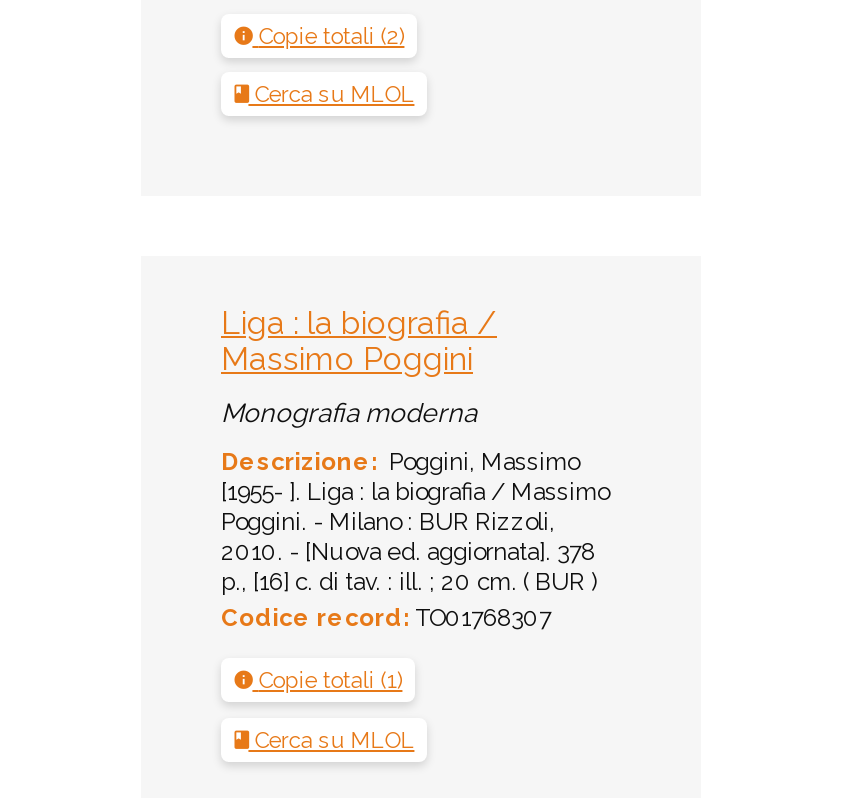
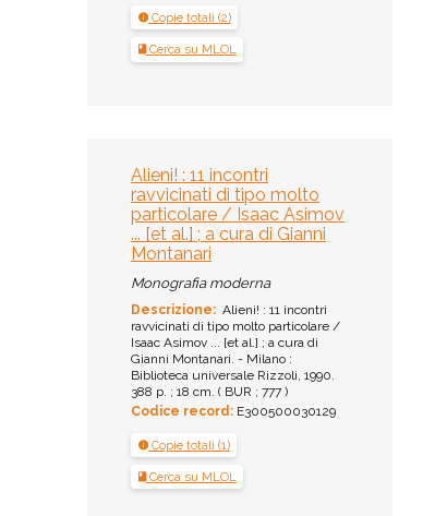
- Liga : la biografia /
- Massimo Poggini
+ Alieni! : 11 incontri
+ ravvicinati di tipo molto
+ particolare / Isaac Asimov
+ ... [et al.] ; a cura di Gianni
+ Montanari

- Descrizione: Poggini, Massimo
- [1955- ]. Liga : la biografia / Massimo
- Poggini. - Milano : BUR Rizzoli,
- 2010. - [Nuova ed. aggiornata]. 378
- p., [16] c. di tav. : ill. ; 20 cm. ( BUR )
- Codice record: TO01768307
+ Descrizione: Alieni! : 11 incontri
+ ravvicinati di tipo molto particolare /
+ Isaac Asimov ... [et al.] ; a cura di
+ Gianni Montanari. - Milano :
+ Biblioteca universale Rizzoli, 1990.
+ 388 p. ; 18 cm. ( BUR ; 777 )
+ Codice record: E300500030129
